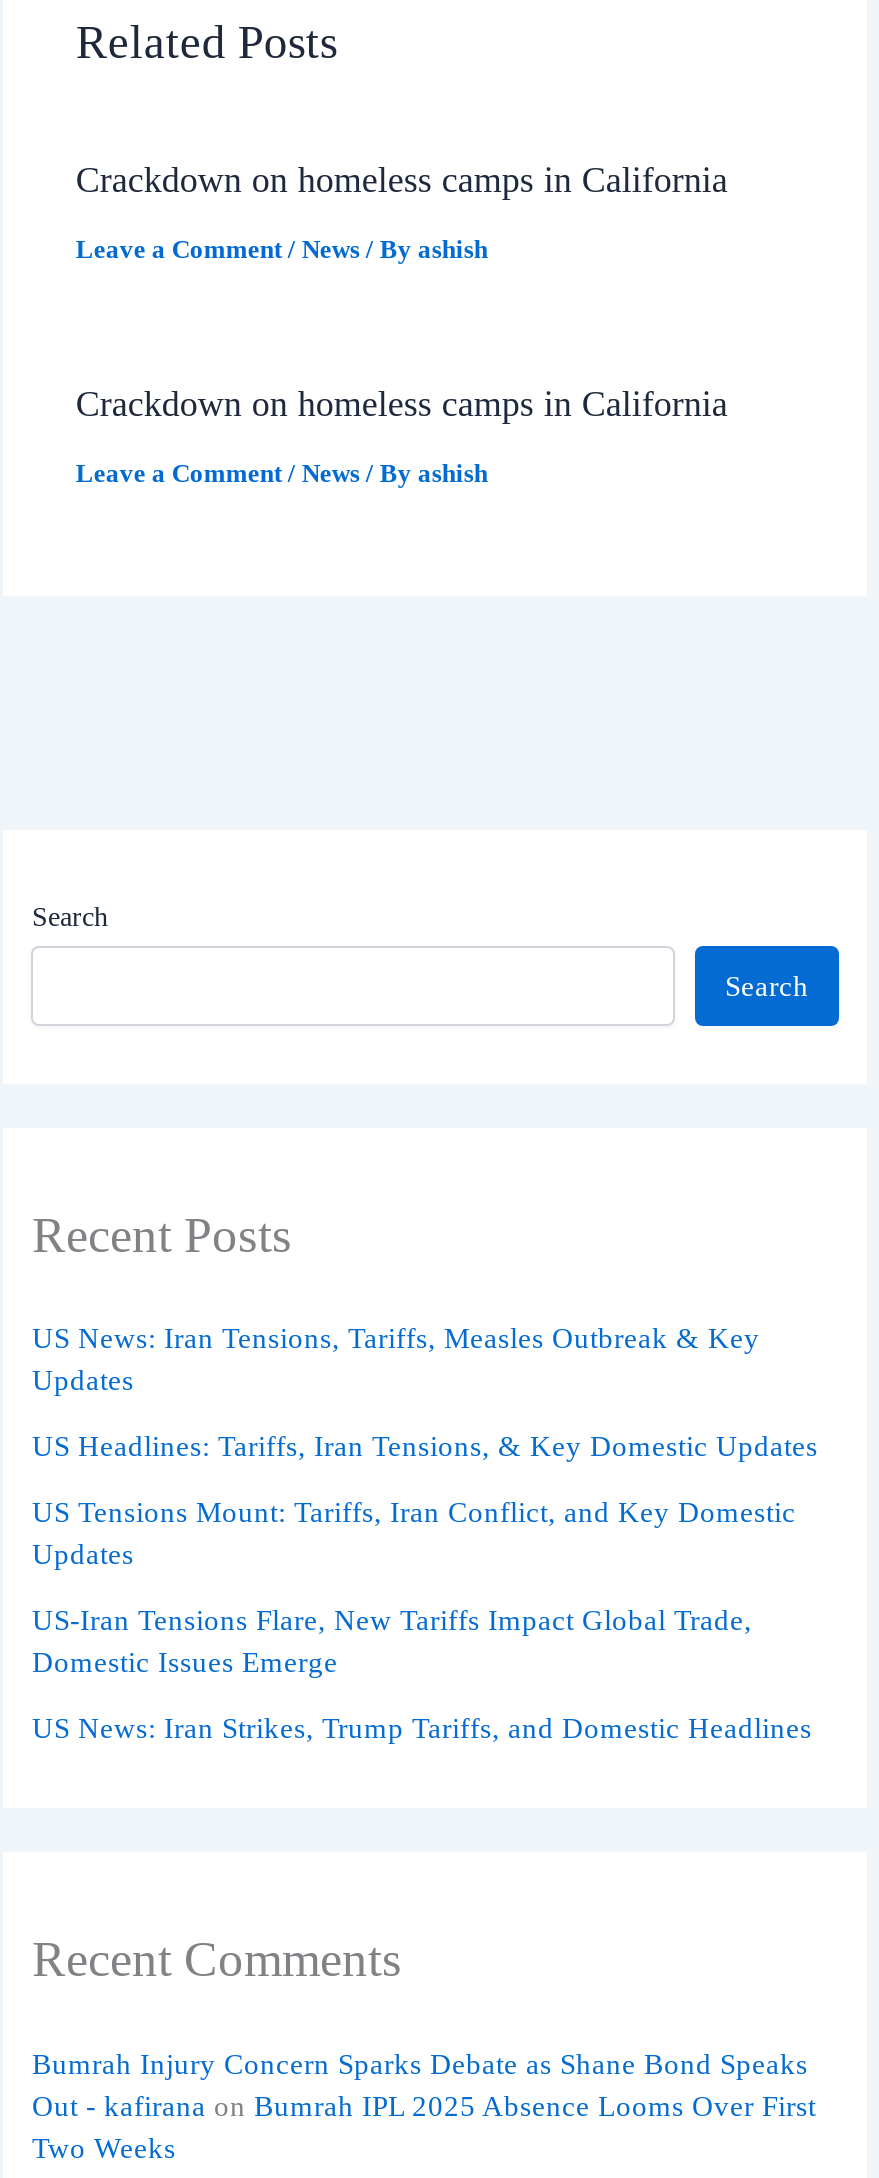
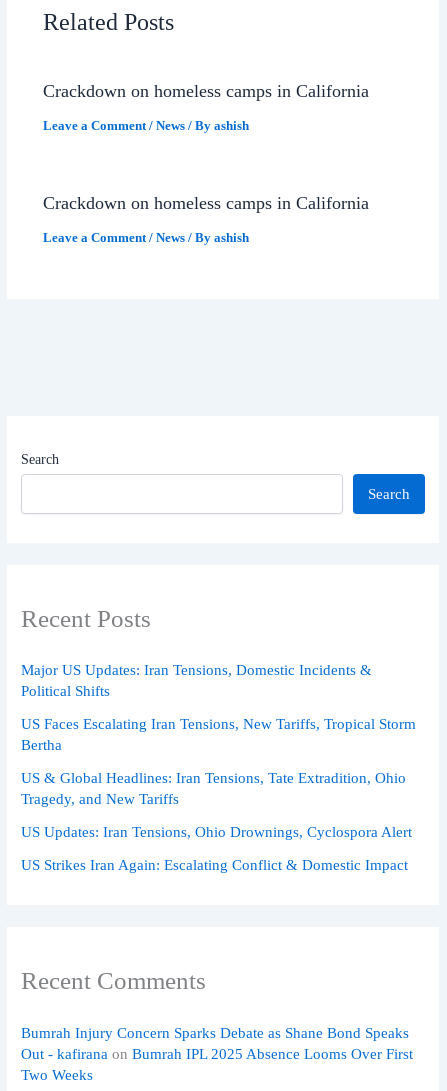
- US News: Iran Tensions, Tariffs, Measles Outbreak & Key
- Updates
+ Major US Updates: Iran Tensions, Domestic Incidents &
+ Political Shifts

- US Headlines: Tariffs, Iran Tensions, & Key Domestic Updates
+ US Faces Escalating Iran Tensions, New Tariffs, Tropical Storm
+ Bertha

- US Tensions Mount: Tariffs, Iran Conflict, and Key Domestic
- Updates
+ US & Global Headlines: Iran Tensions, Tate Extradition, Ohio
+ Tragedy, and New Tariffs

- US-Iran Tensions Flare, New Tariffs Impact Global Trade,
- Domestic Issues Emerge
+ US Updates: Iran Tensions, Ohio Drownings, Cyclospora Alert

- US News: Iran Strikes, Trump Tariffs, and Domestic Headlines
+ US Strikes Iran Again: Escalating Conflict & Domestic Impact
